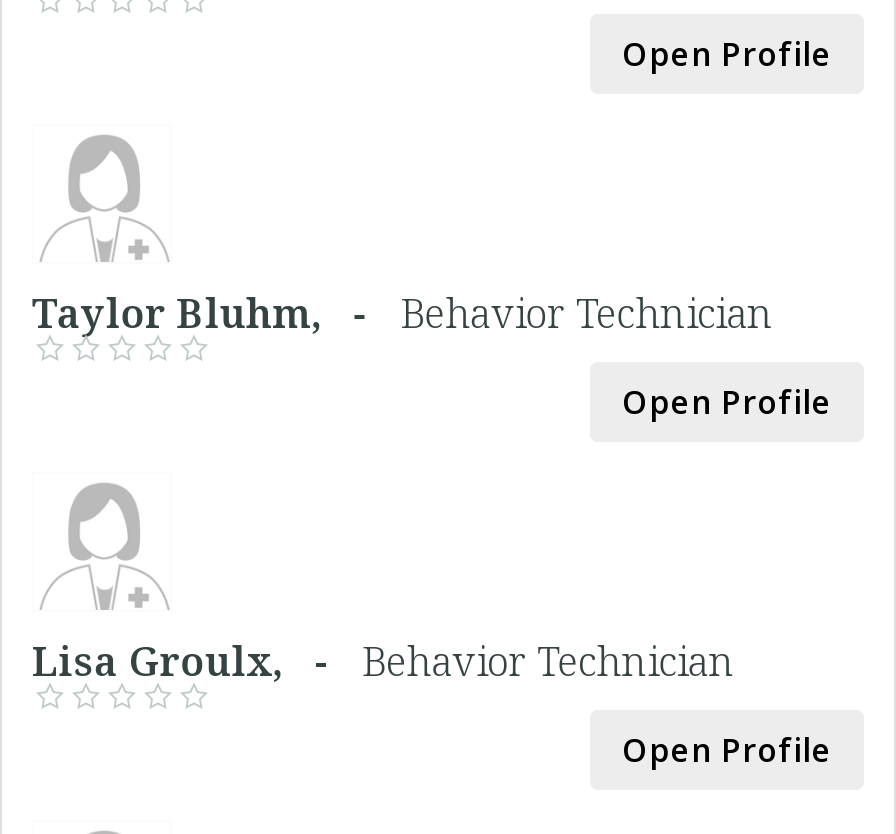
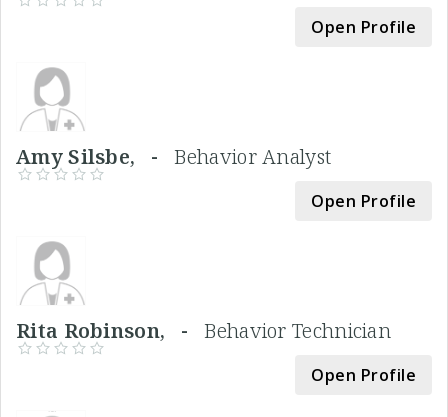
- Taylor Bluhm, - Behavior Technician
+ Amy Silsbe, - Behavior Analyst

- Lisa Groulx, - Behavior Technician
+ Rita Robinson, - Behavior Technician
